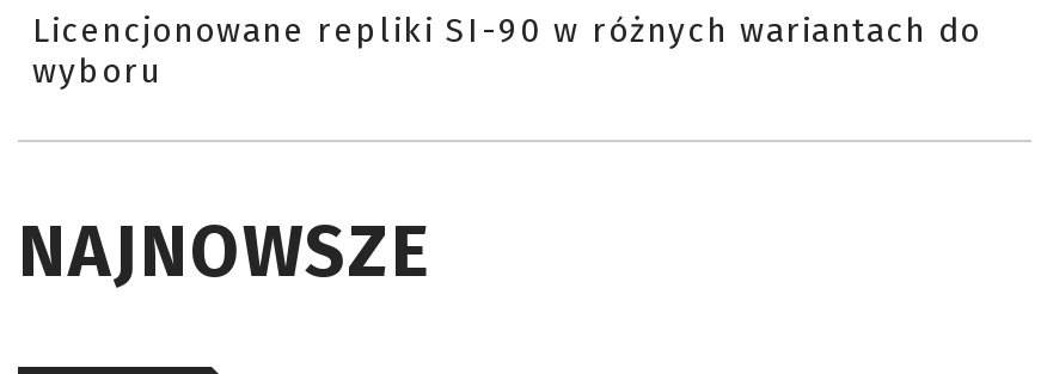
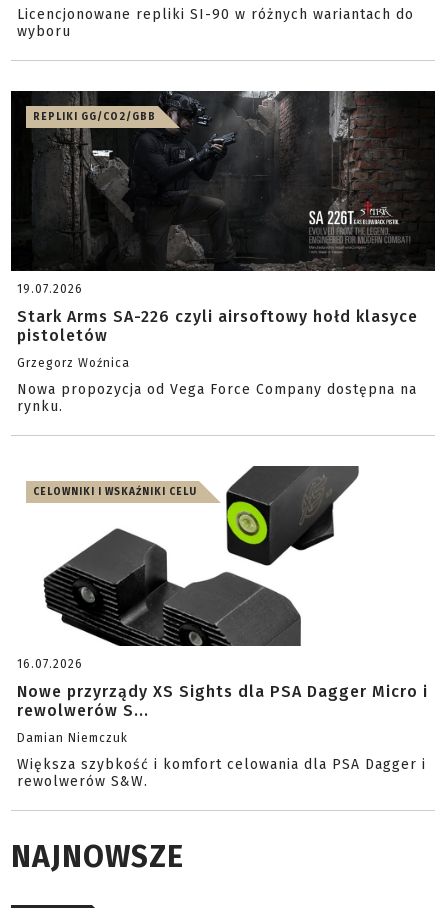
+ [image]
+ REPLIKI GG/CO2/GBB

+ 19.07.2026
+ Stark Arms SA-226 czyli airsoftowy hołd klasyce
+ pistoletów
+ Grzegorz Woźnica
+ Nowa propozycja od Vega Force Company dostępna na
+ rynku.

+ 16.07.2026
+ Nowe przyrządy XS Sights dla PSA Dagger Micro i
+ rewolwerów S...
+ Damian Niemczuk
+ Większa szybkość i komfort celowania dla PSA Dagger i
+ rewolwerów S&W.

+ [image]
+ CELOWNIKI I WSKAŹNIKI CELU
